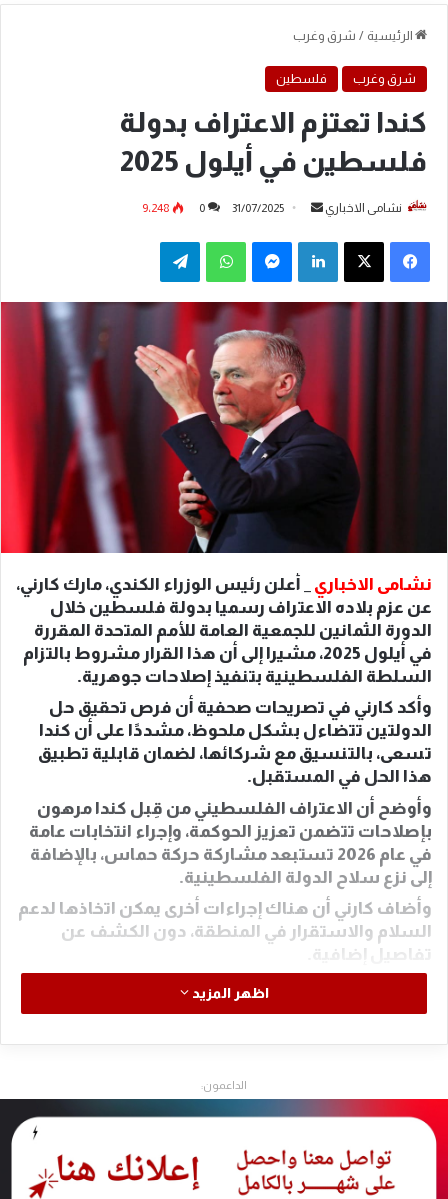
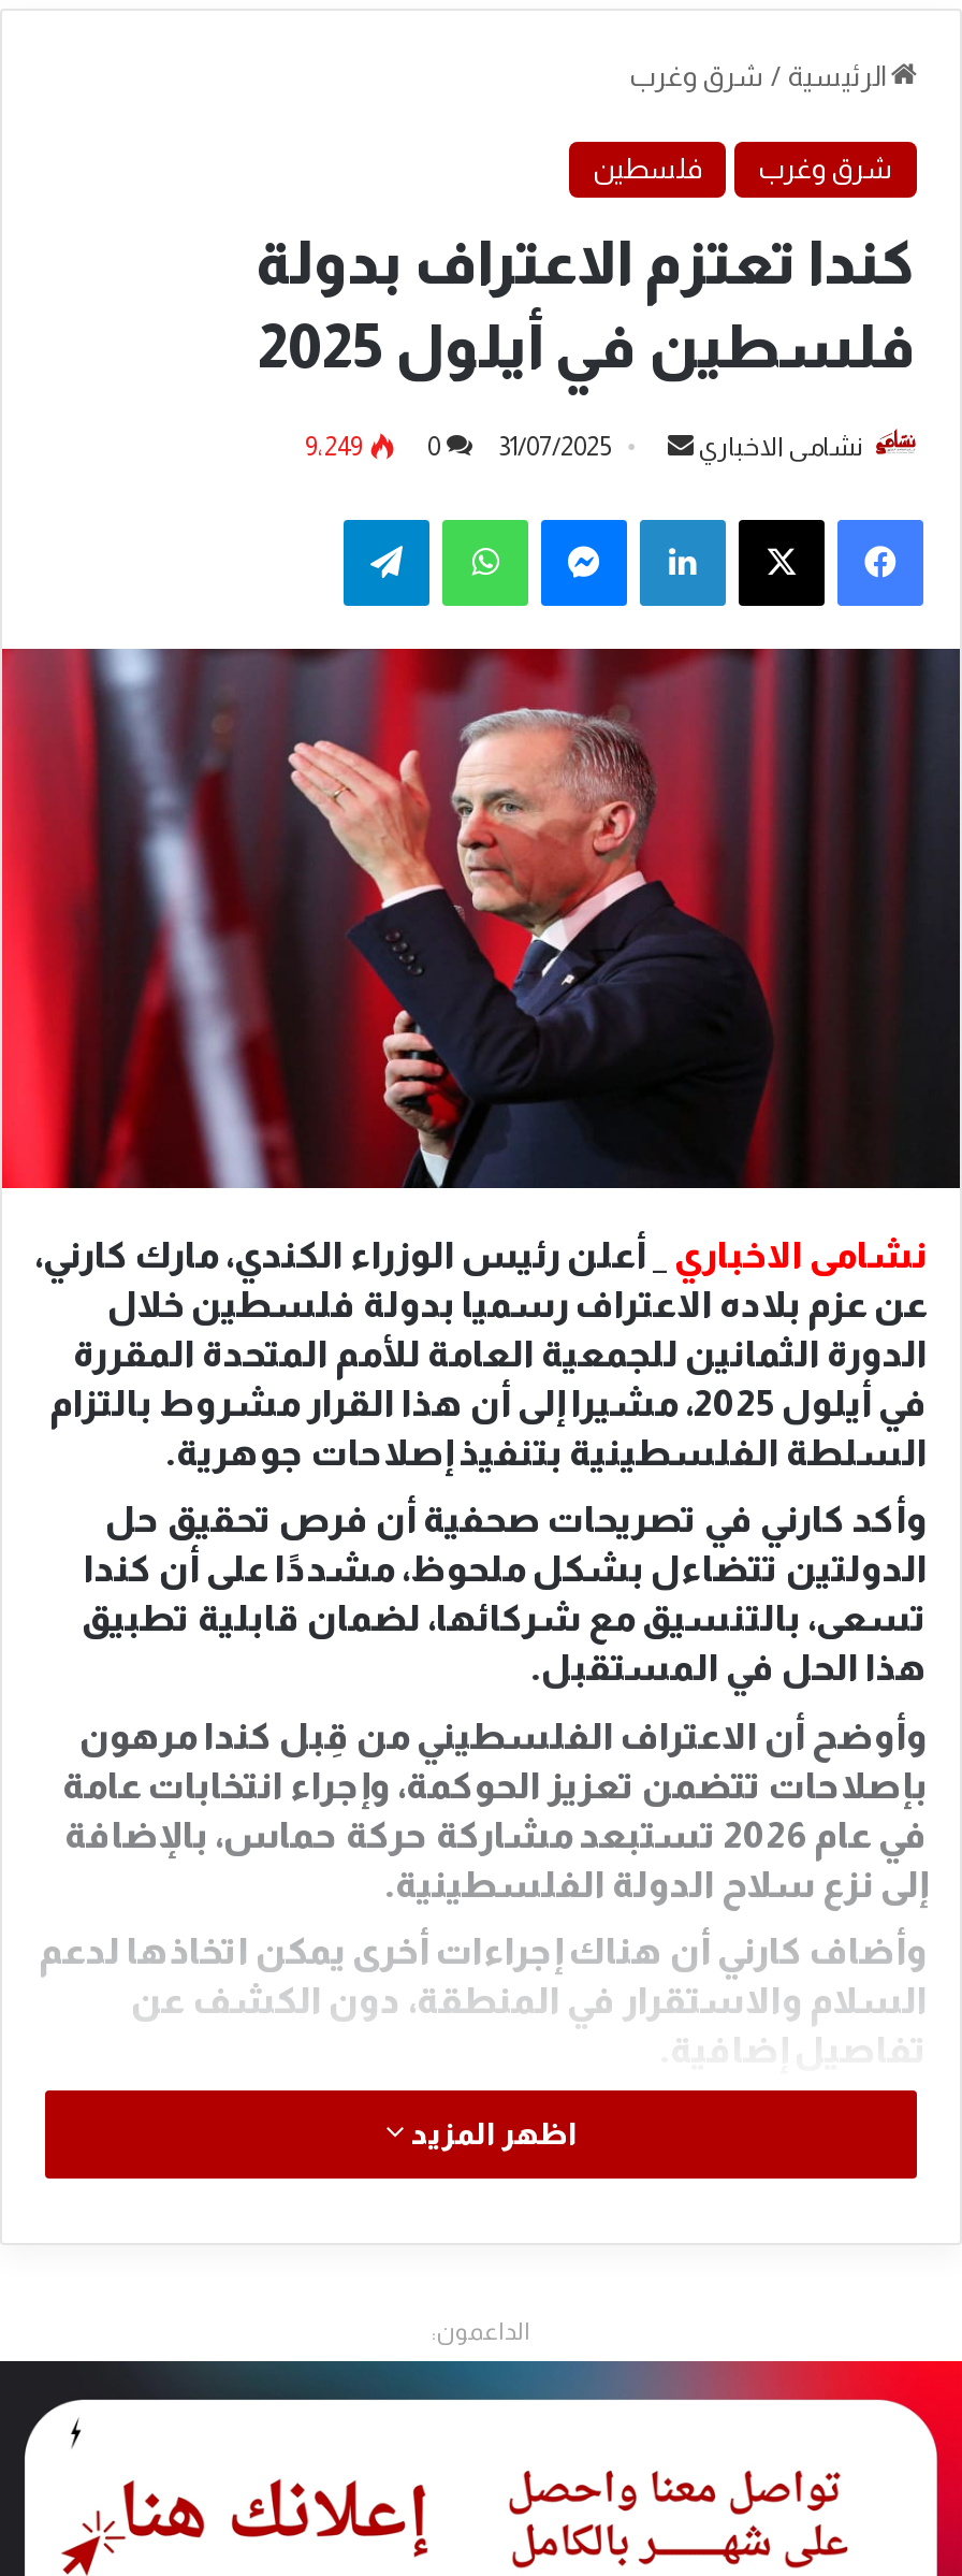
- 9٬248
+ 9٬249
